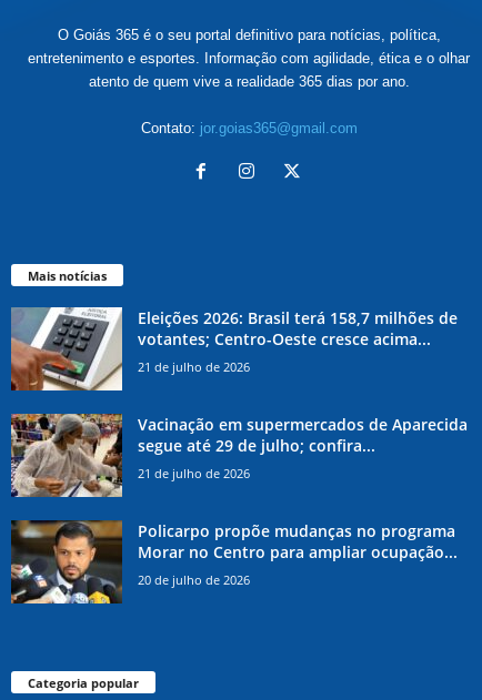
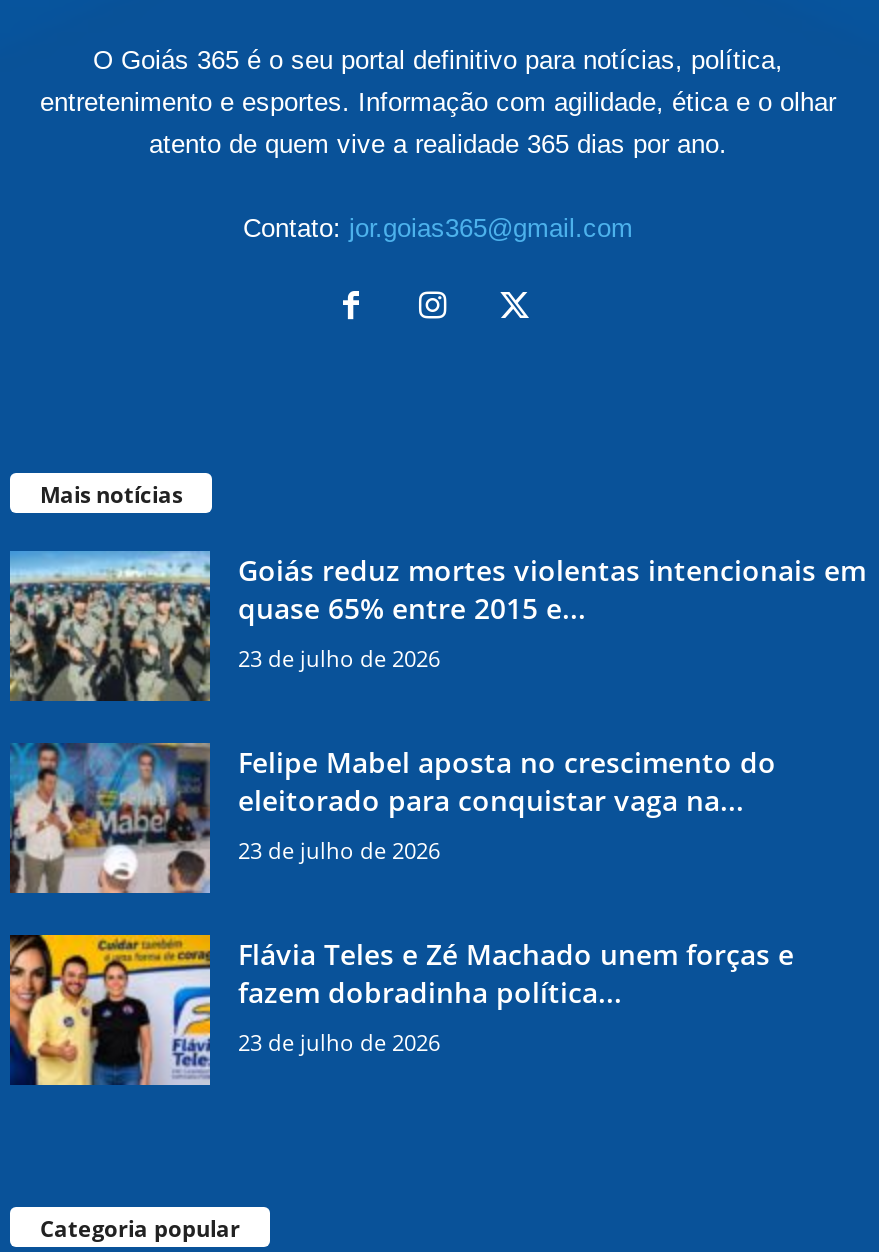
- [image]
- Eleições 2026: Brasil terá 158,7 milhões de
- votantes; Centro-Oeste cresce acima...
- 21 de julho de 2026
+ [image]
+ Goiás reduz mortes violentas intencionais em
+ quase 65% entre 2015 e...
+ 23 de julho de 2026

- [image]
- Vacinação em supermercados de Aparecida
- segue até 29 de julho; confira...
- 21 de julho de 2026
+ [image]
+ Felipe Mabel aposta no crescimento do
+ eleitorado para conquistar vaga na...
+ 23 de julho de 2026

- [image]
- Policarpo propõe mudanças no programa
- Morar no Centro para ampliar ocupação...
- 20 de julho de 2026
+ [image]
+ Flávia Teles e Zé Machado unem forças e
+ fazem dobradinha política...
+ 23 de julho de 2026
